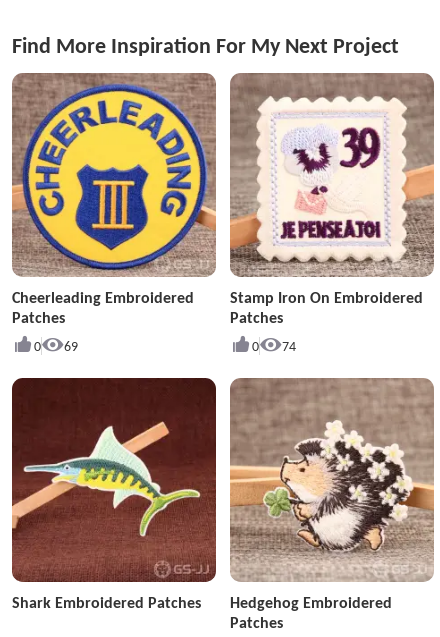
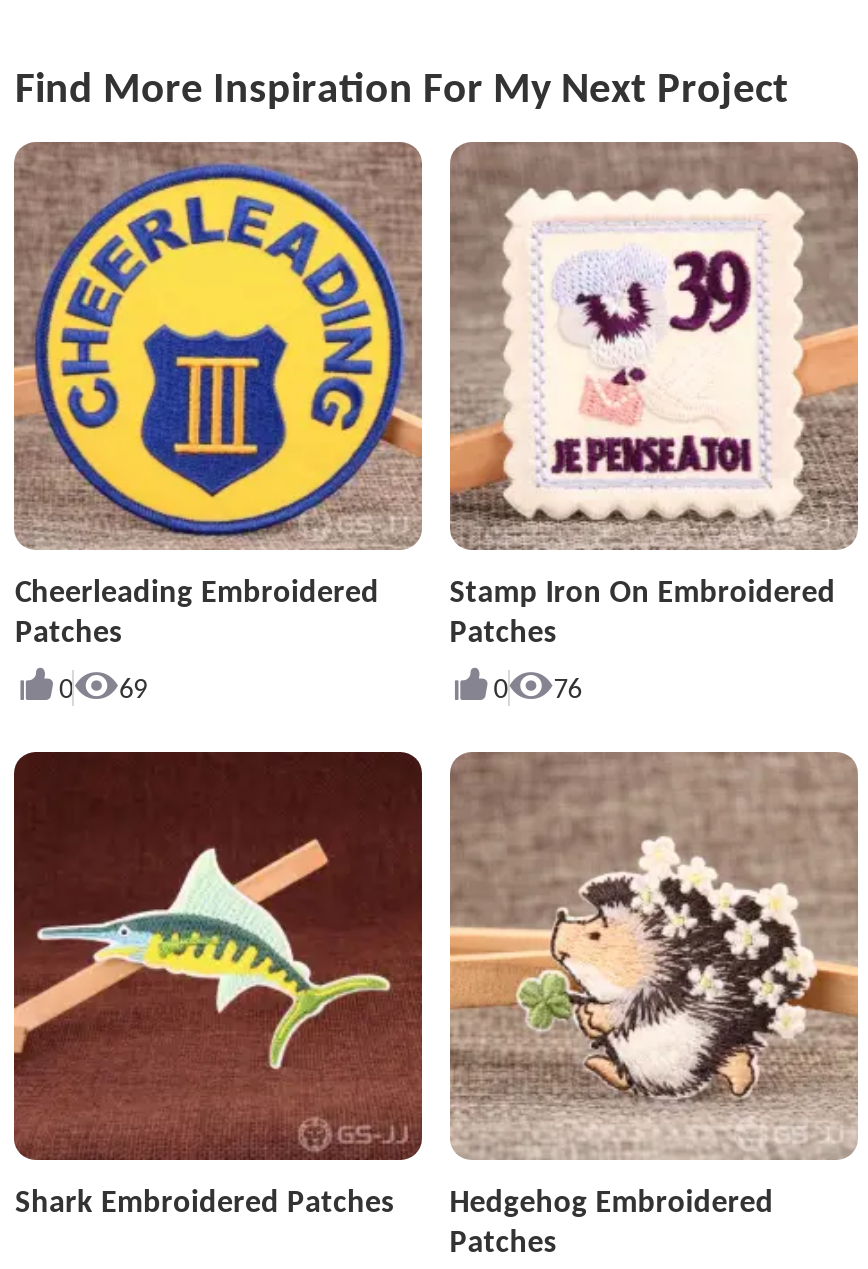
- 0 74
+ 0 76
